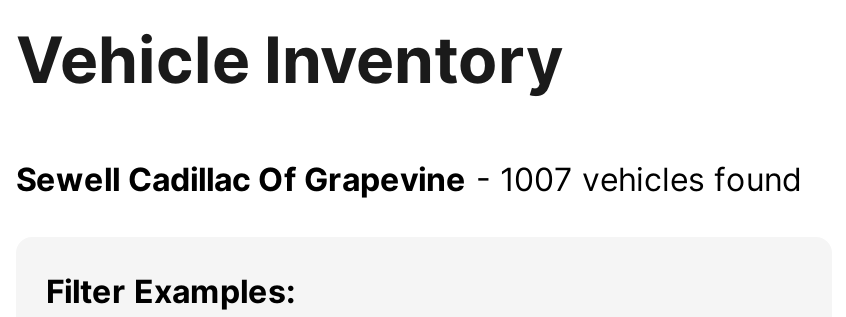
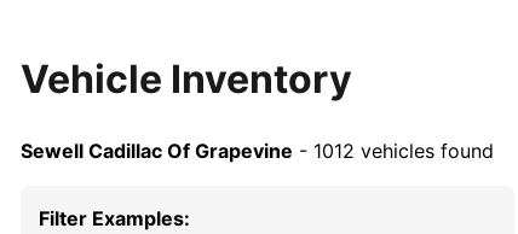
- Sewell Cadillac Of Grapevine - 1007 vehicles found
+ Sewell Cadillac Of Grapevine - 1012 vehicles found
